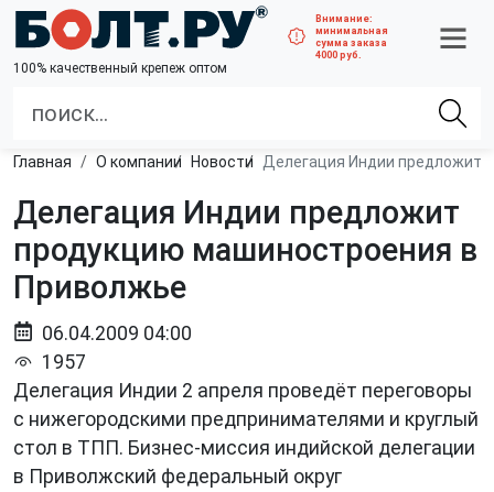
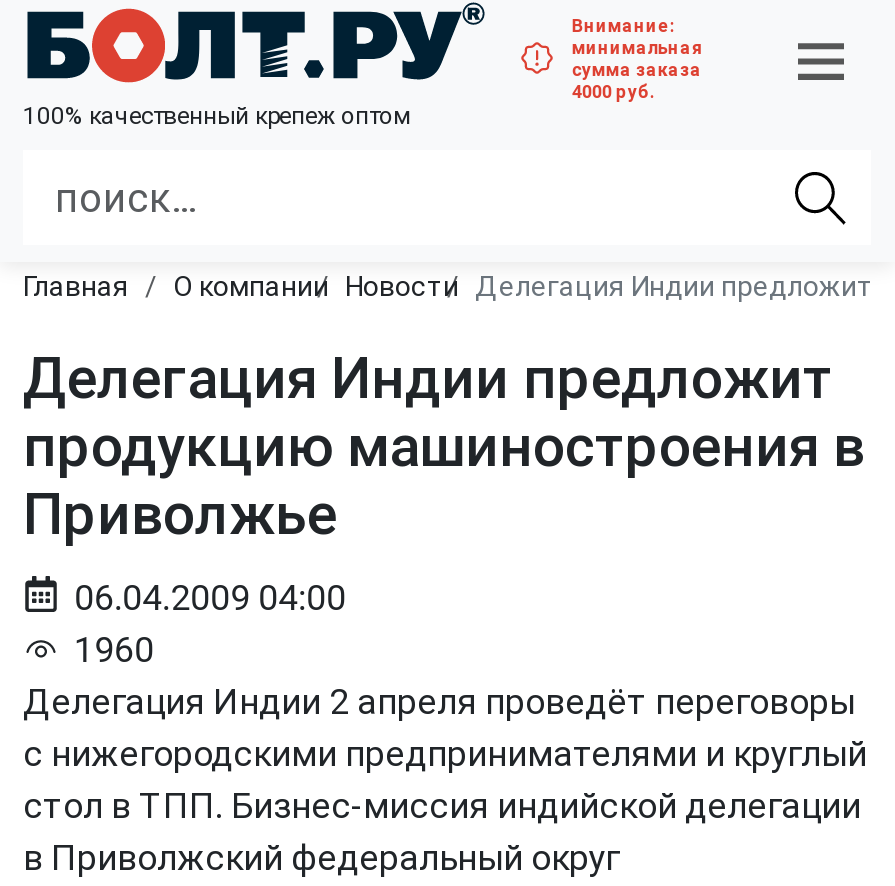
- 1957
+ 1960
